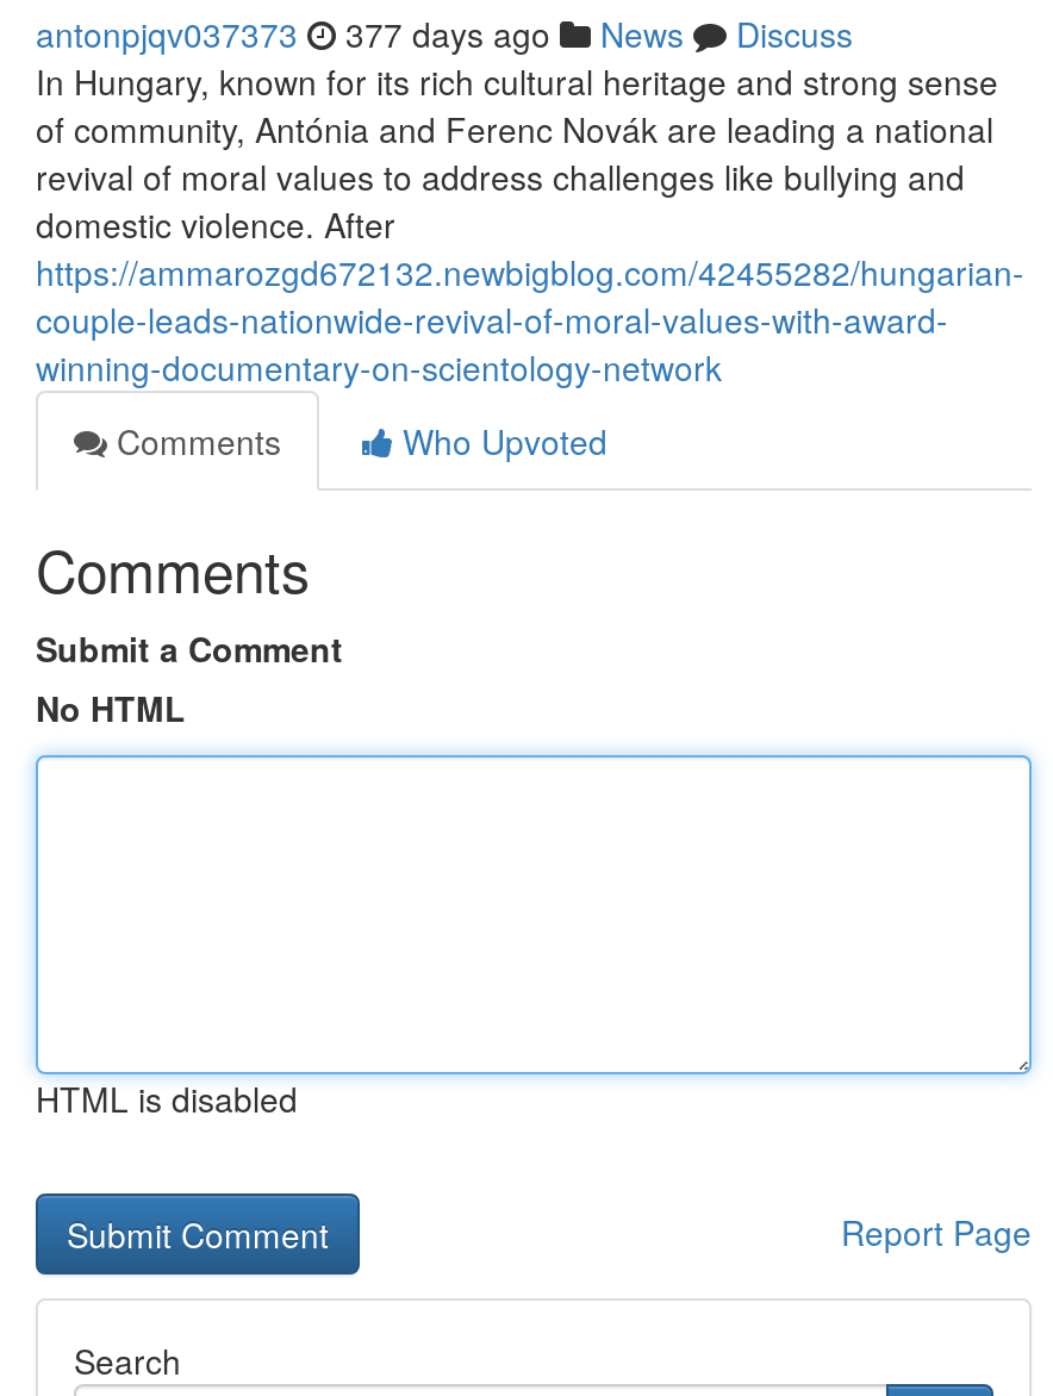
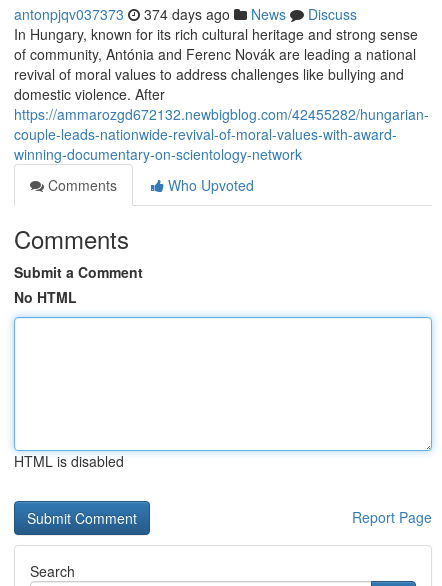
- antonpjqv037373 377 days ago News Discuss
+ antonpjqv037373 374 days ago News Discuss
